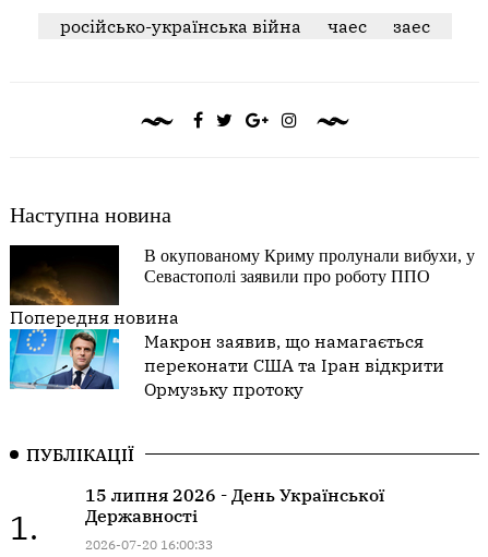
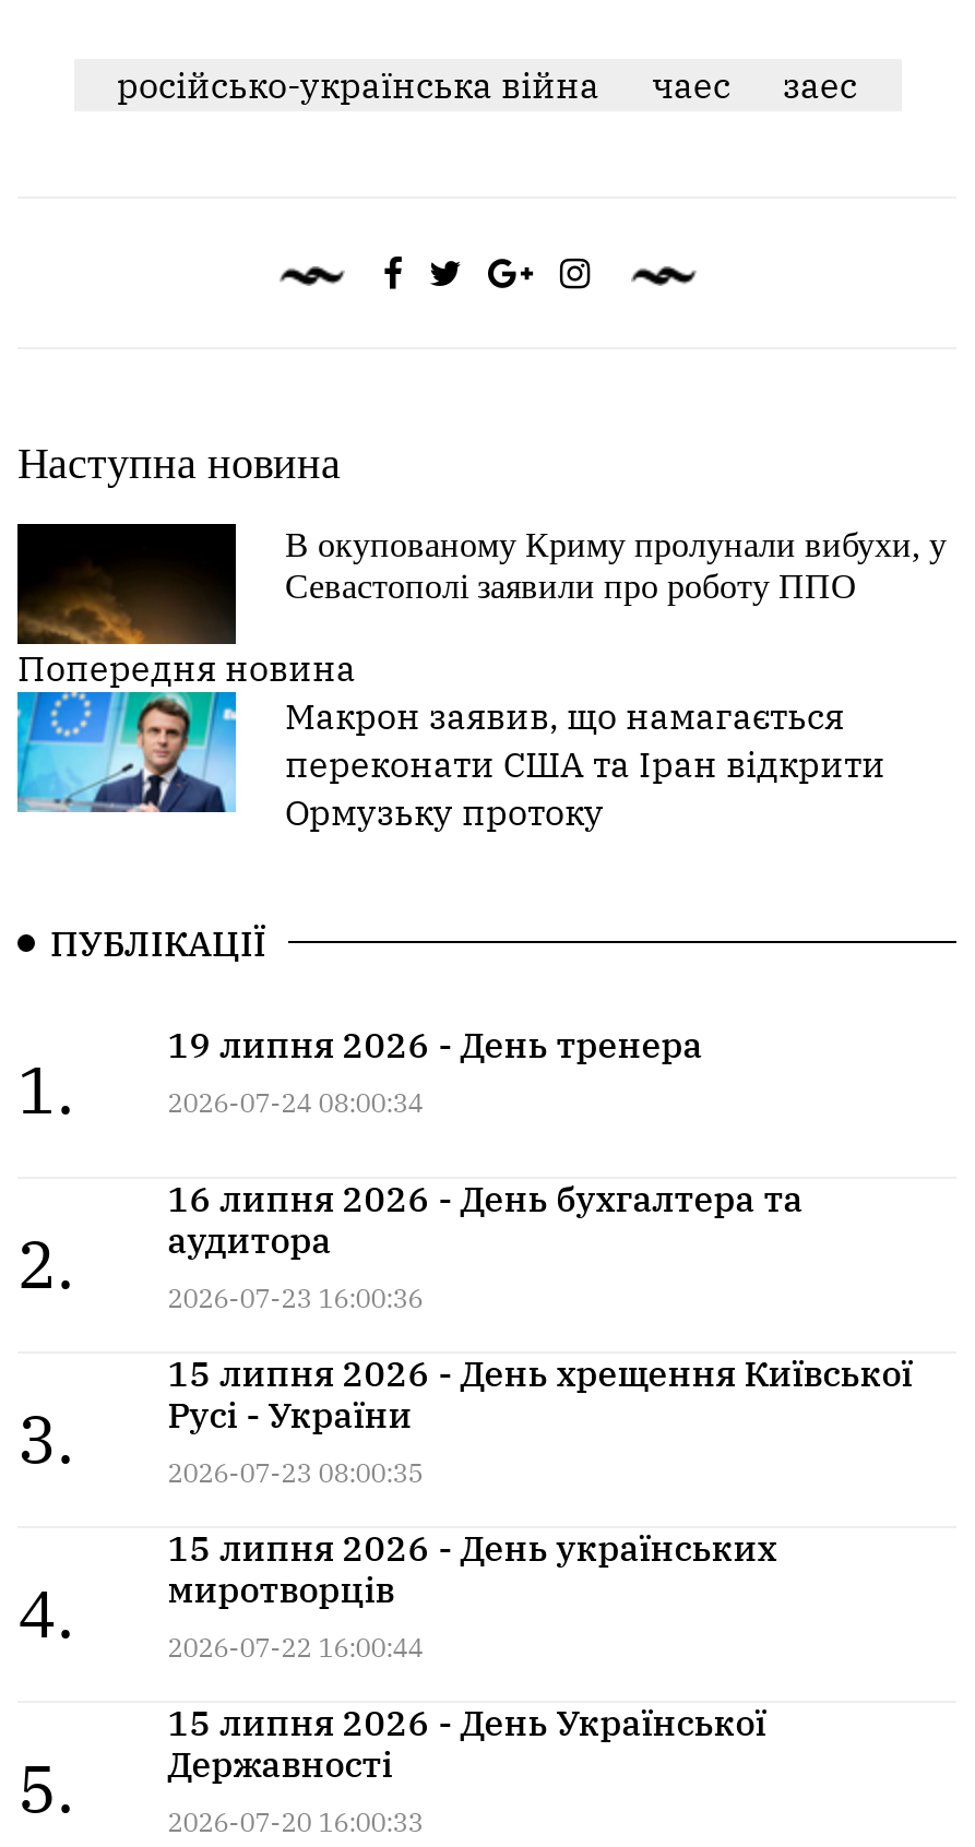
+ 19 липня 2026 - День тренера
+ 2026-07-24 08:00:34
+ 2.

+ 16 липня 2026 - День бухгалтера та
+ аудитора
+ 2026-07-23 16:00:36
+ 3.

+ 15 липня 2026 - День хрещення Київської
+ Русі - України
+ 2026-07-23 08:00:35
+ 4.

+ 15 липня 2026 - День українських
+ миротворців
+ 2026-07-22 16:00:44
+ 5.
